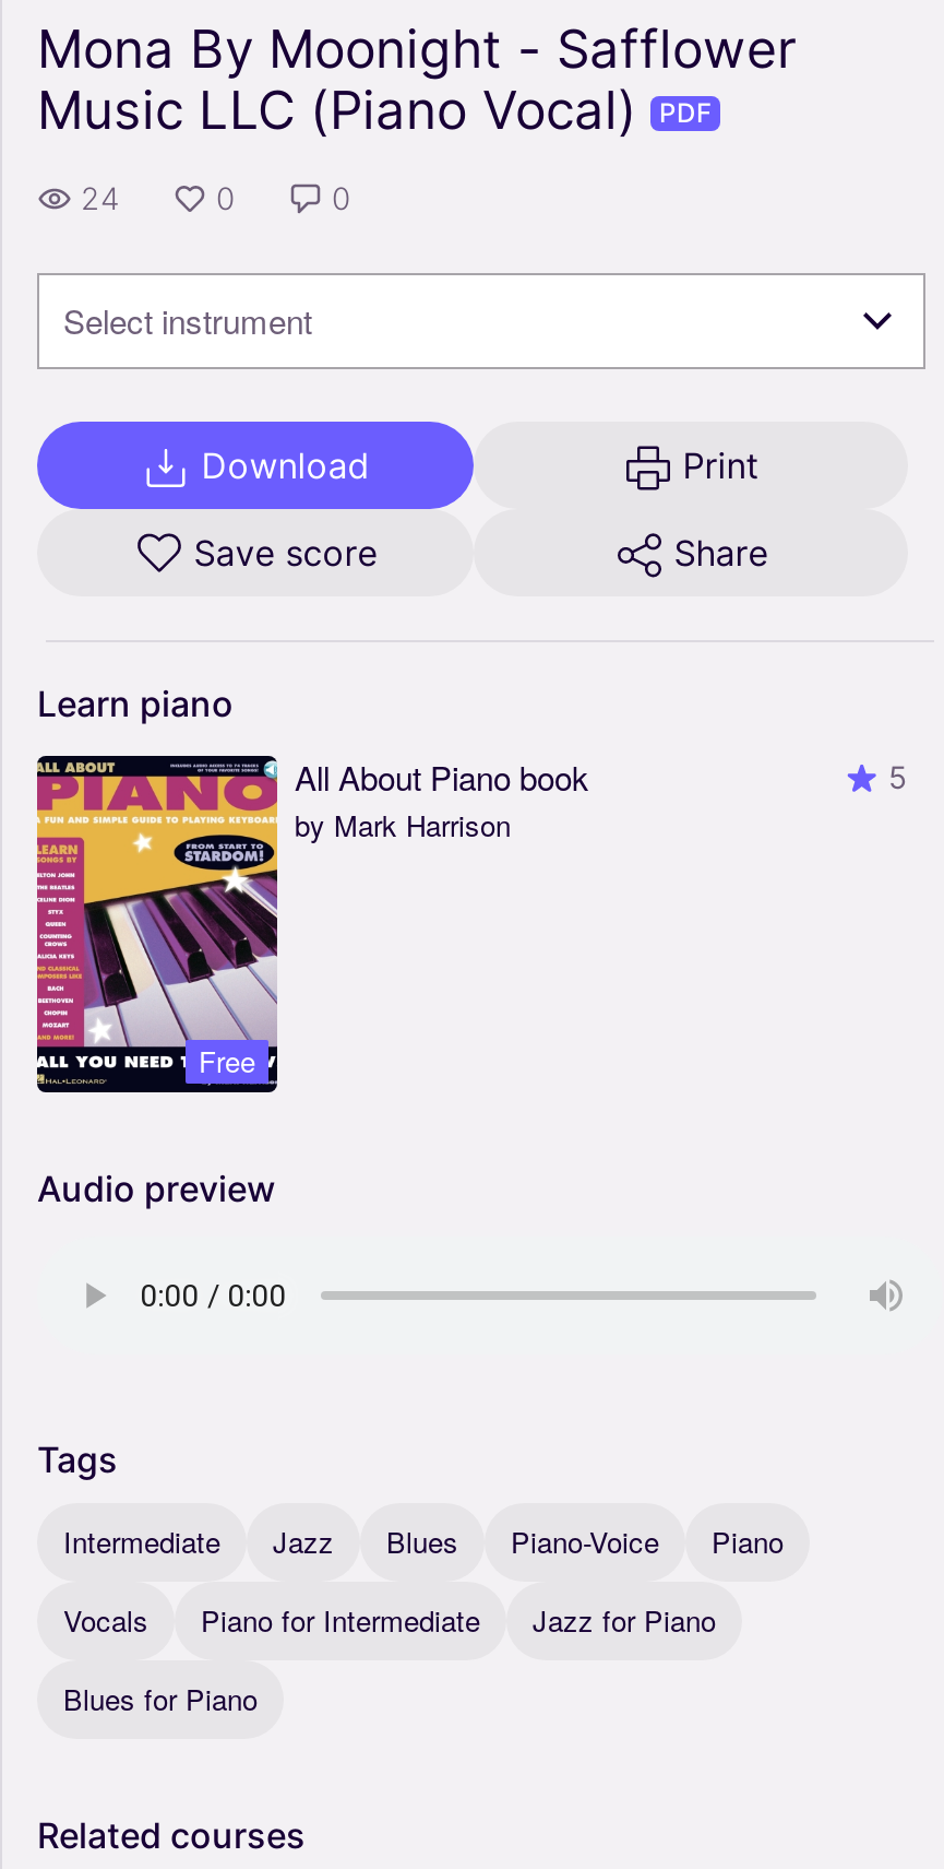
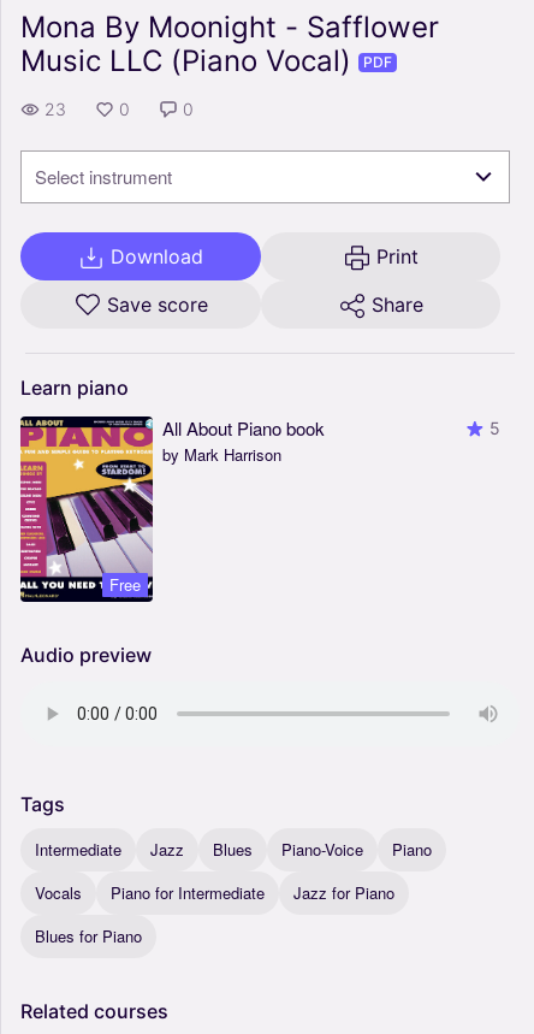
- 24
+ 23
